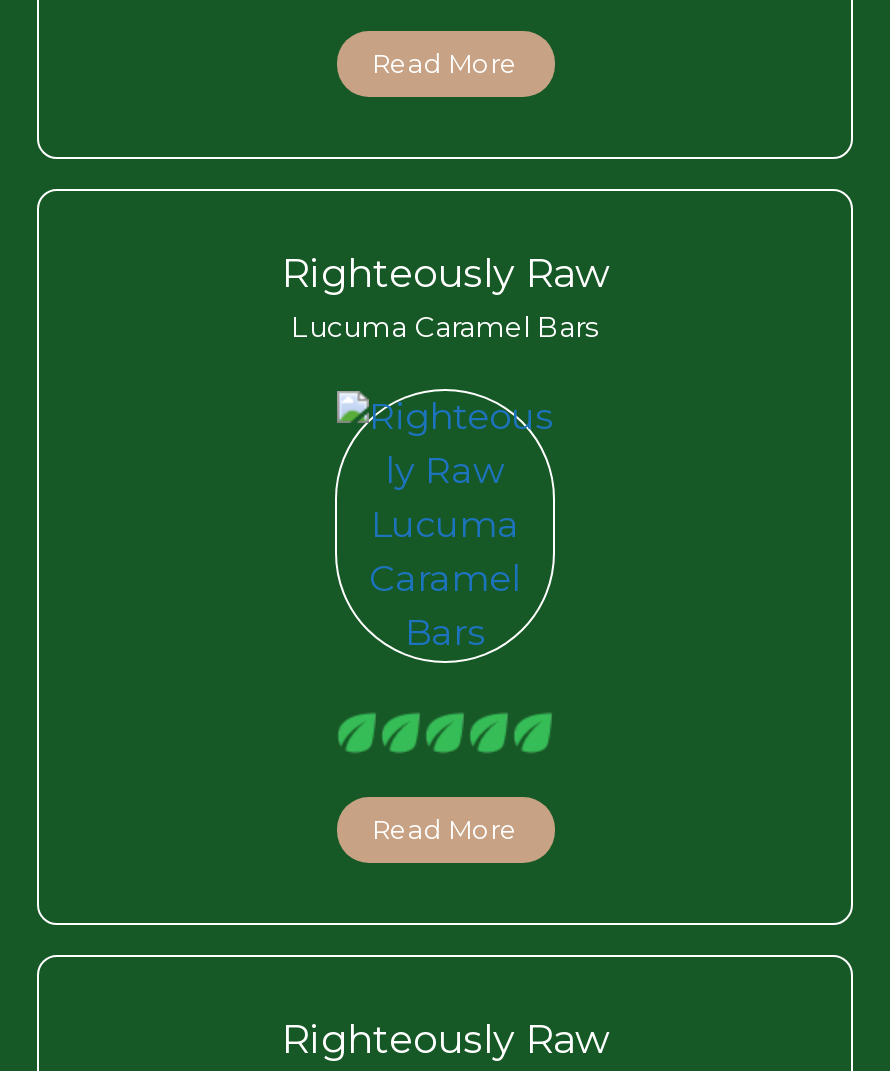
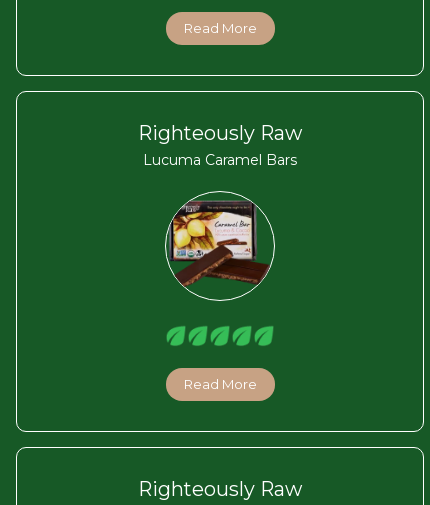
- [image]
+ [image]
